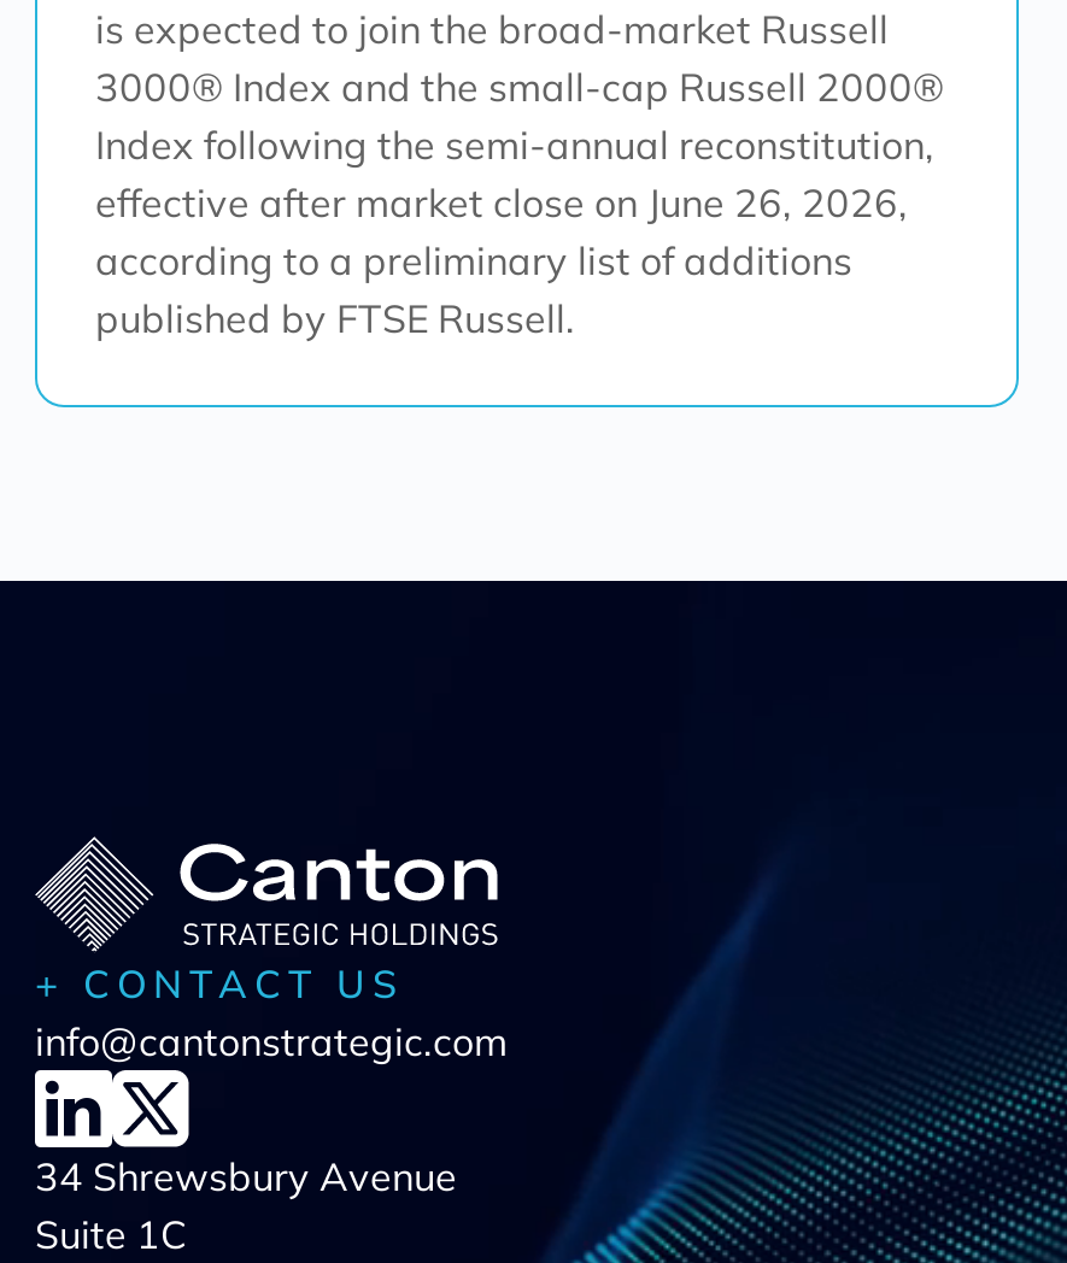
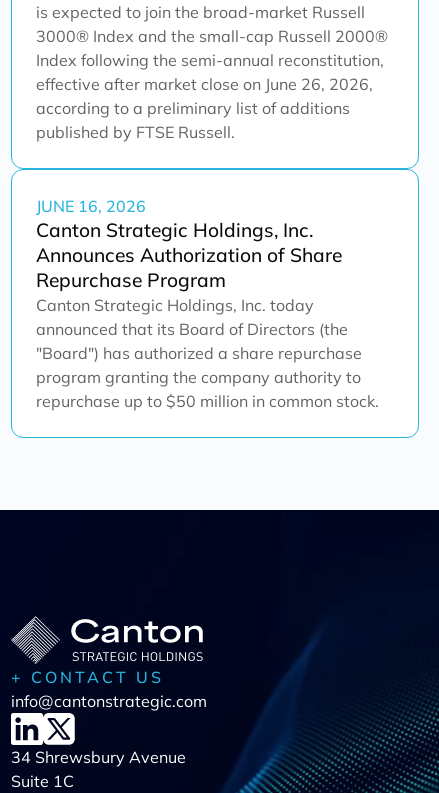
+ JUNE 16, 2026
+ Canton Strategic Holdings, Inc.
+ Announces Authorization of Share
+ Repurchase Program
+ Canton Strategic Holdings, Inc. today
+ announced that its Board of Directors (the
+ "Board") has authorized a share repurchase
+ program granting the company authority to
+ repurchase up to $50 million in common stock.
